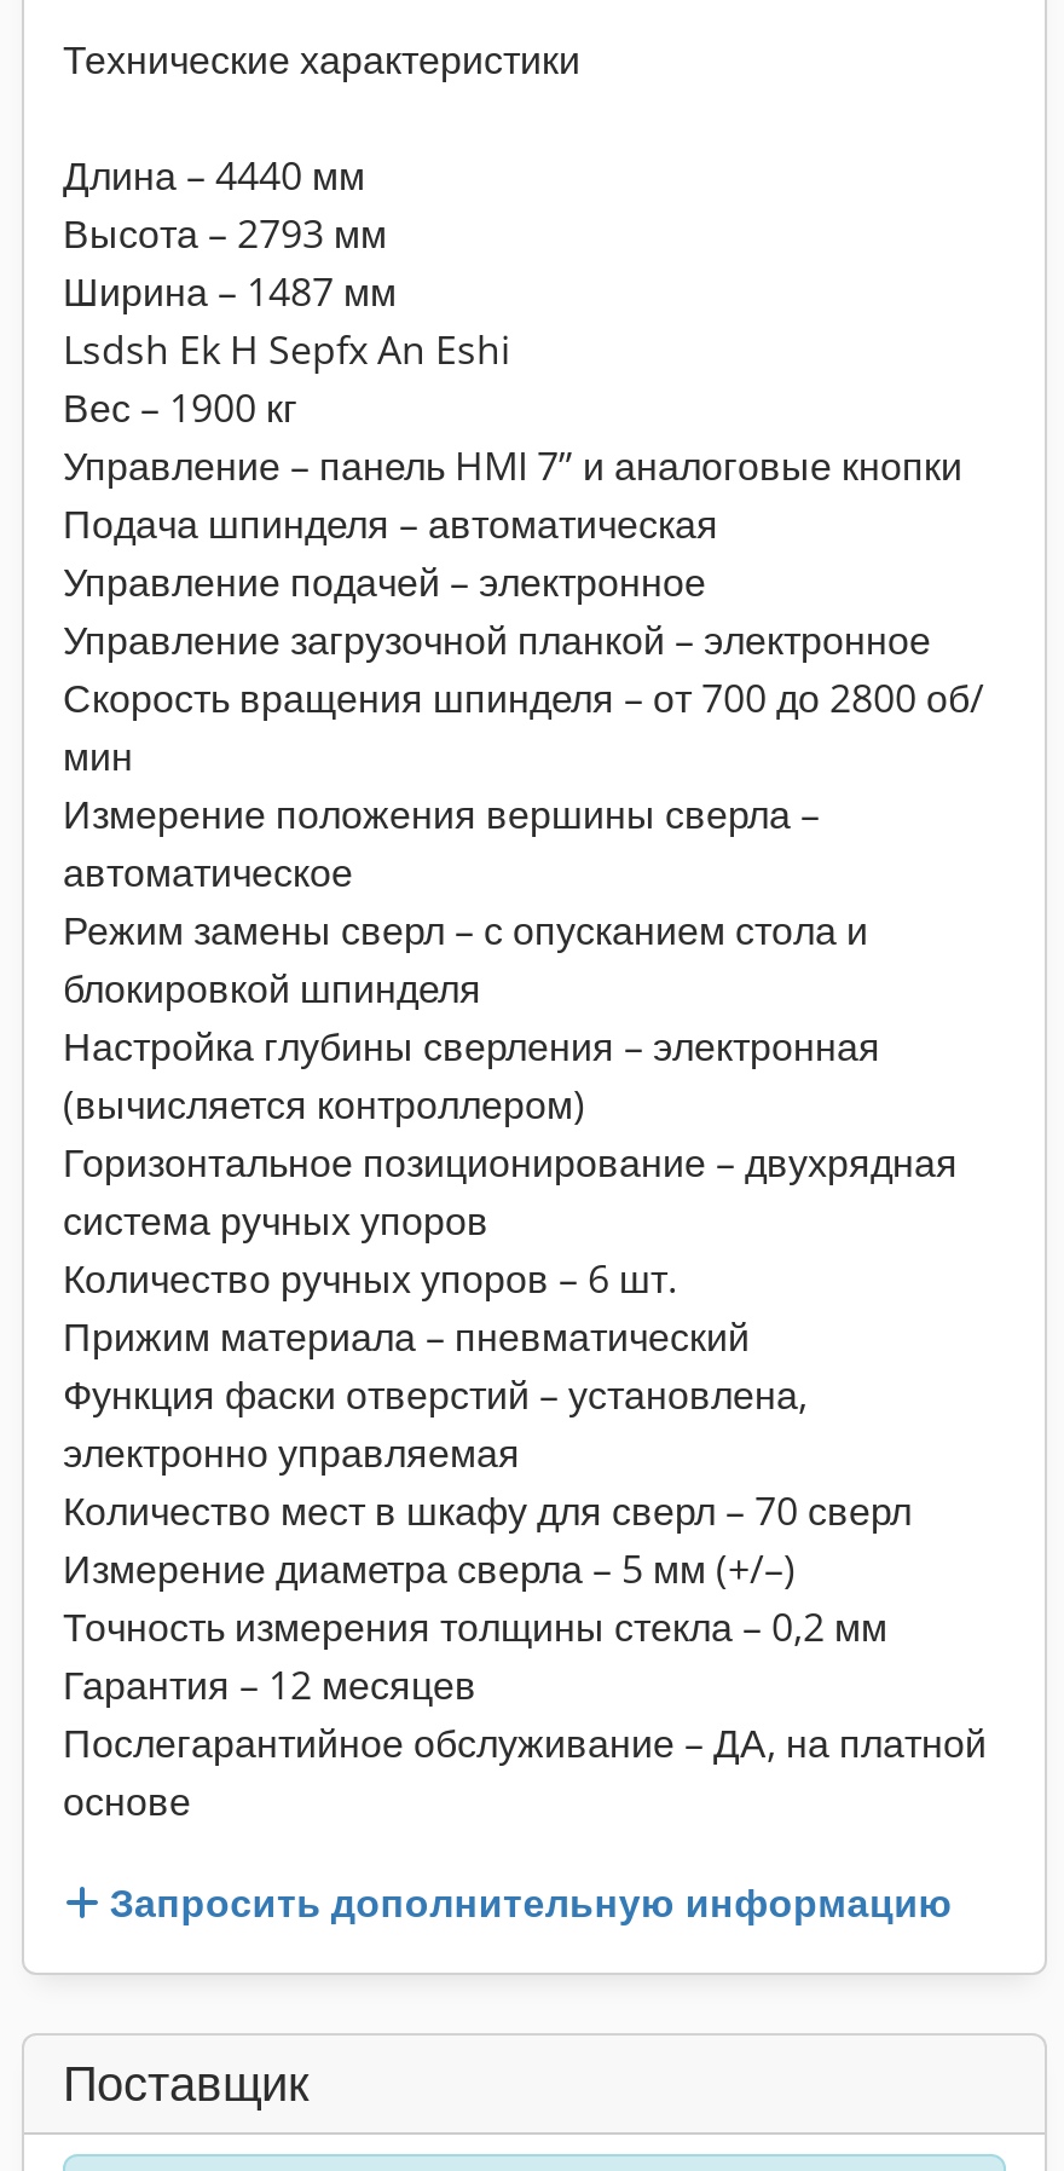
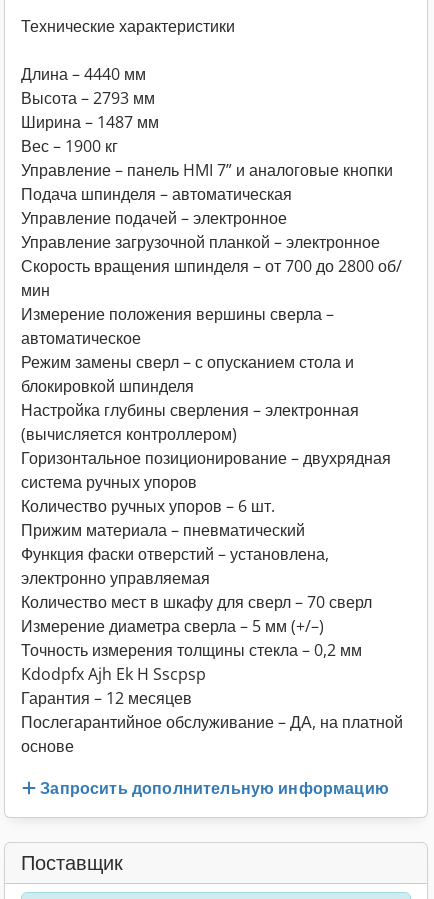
- Lsdsh Ek H Sepfx An Eshi

moved up: Вес – 1900 кг | Управление – панель HMI 7” и аналоговые кнопки | Подача шпинделя – автоматическая | ... | Измерение диаметра сверла – 5 мм (+/–) | Точность измерения толщины стекла – 0,2 мм

+ Kdodpfx Ajh Ek H Sscpsp
